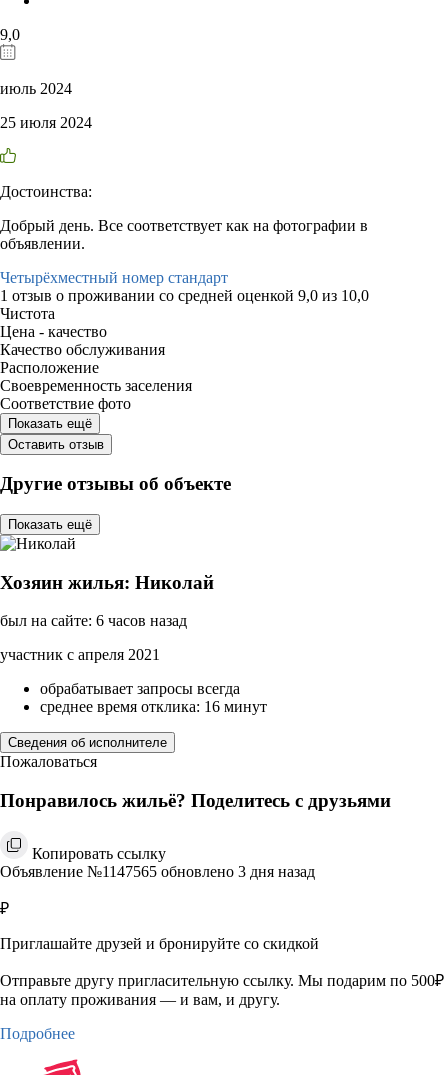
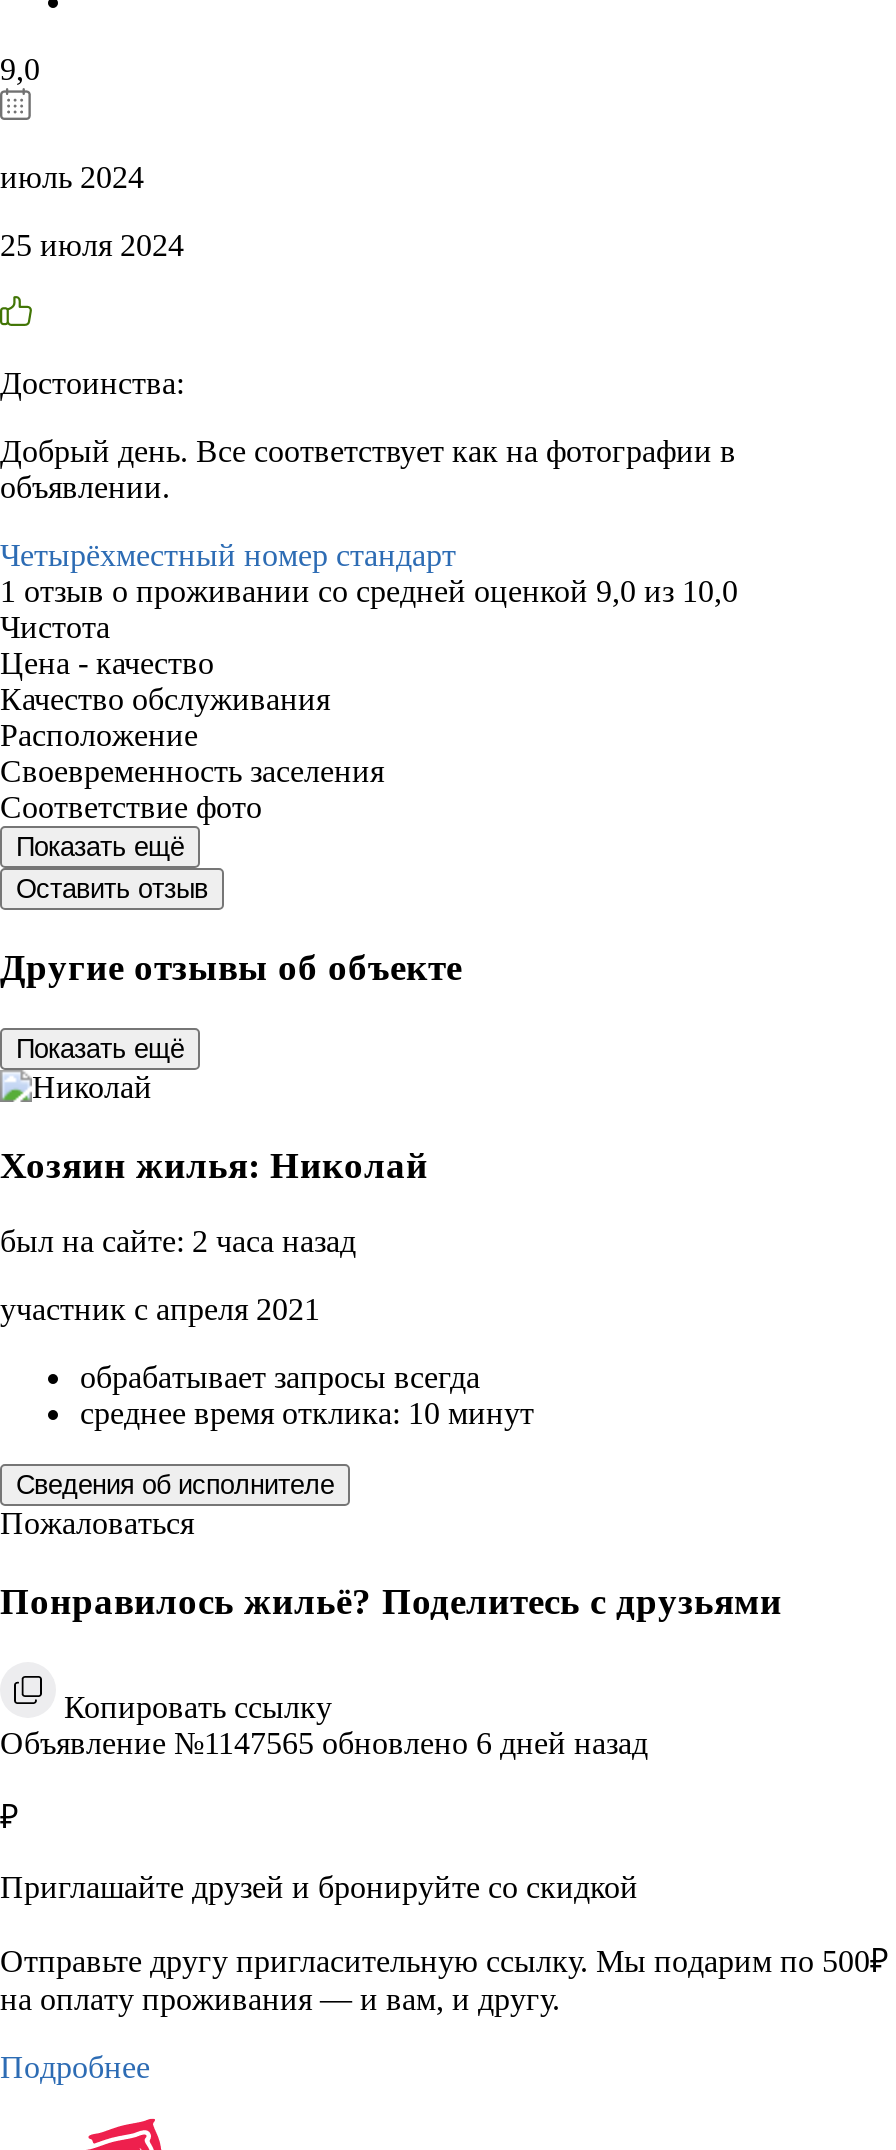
- был на сайте: 6 часов назад
+ был на сайте: 2 часа назад

- среднее время отклика: 16 минут
+ среднее время отклика: 10 минут

- Объявление №1147565 обновлено 3 дня назад
+ Объявление №1147565 обновлено 6 дней назад
